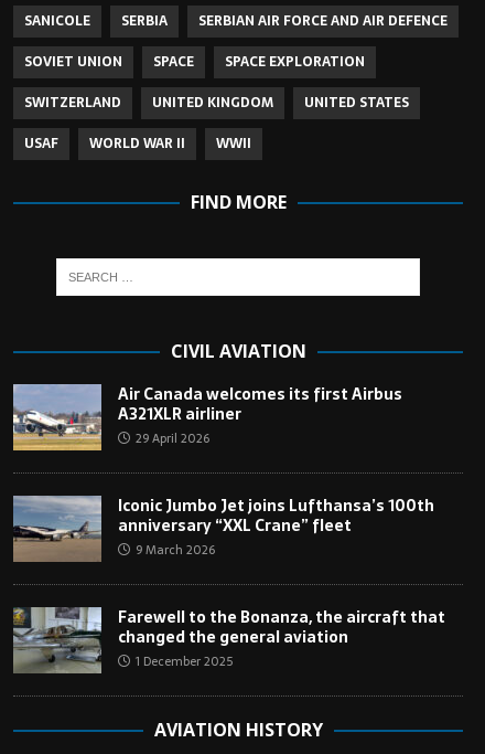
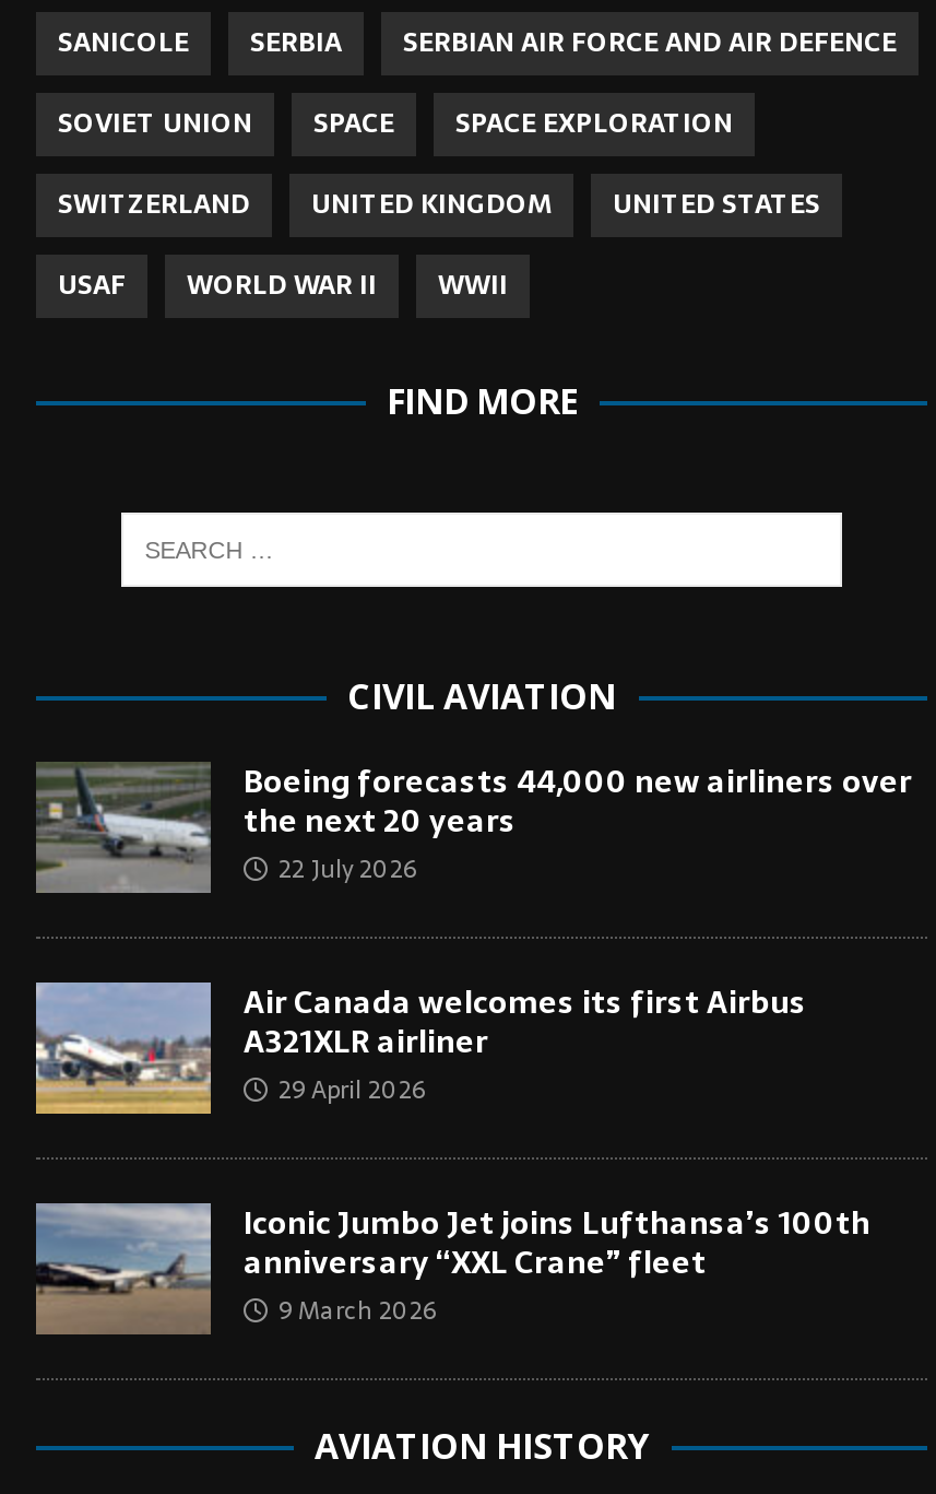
+ [image]
+ Boeing forecasts 44,000 new airliners over
+ the next 20 years
+ 22 July 2026

moved down: [image] | Air Canada welcomes its first Airbus | A321XLR airliner | 29 April 2026 | Iconic Jumbo Jet joins Lufthansa’s 100th | anniversary “XXL Crane” fleet | 9 March 2026

- [image]
- Farewell to the Bonanza, the aircraft that
- changed the general aviation
- 1 December 2025
